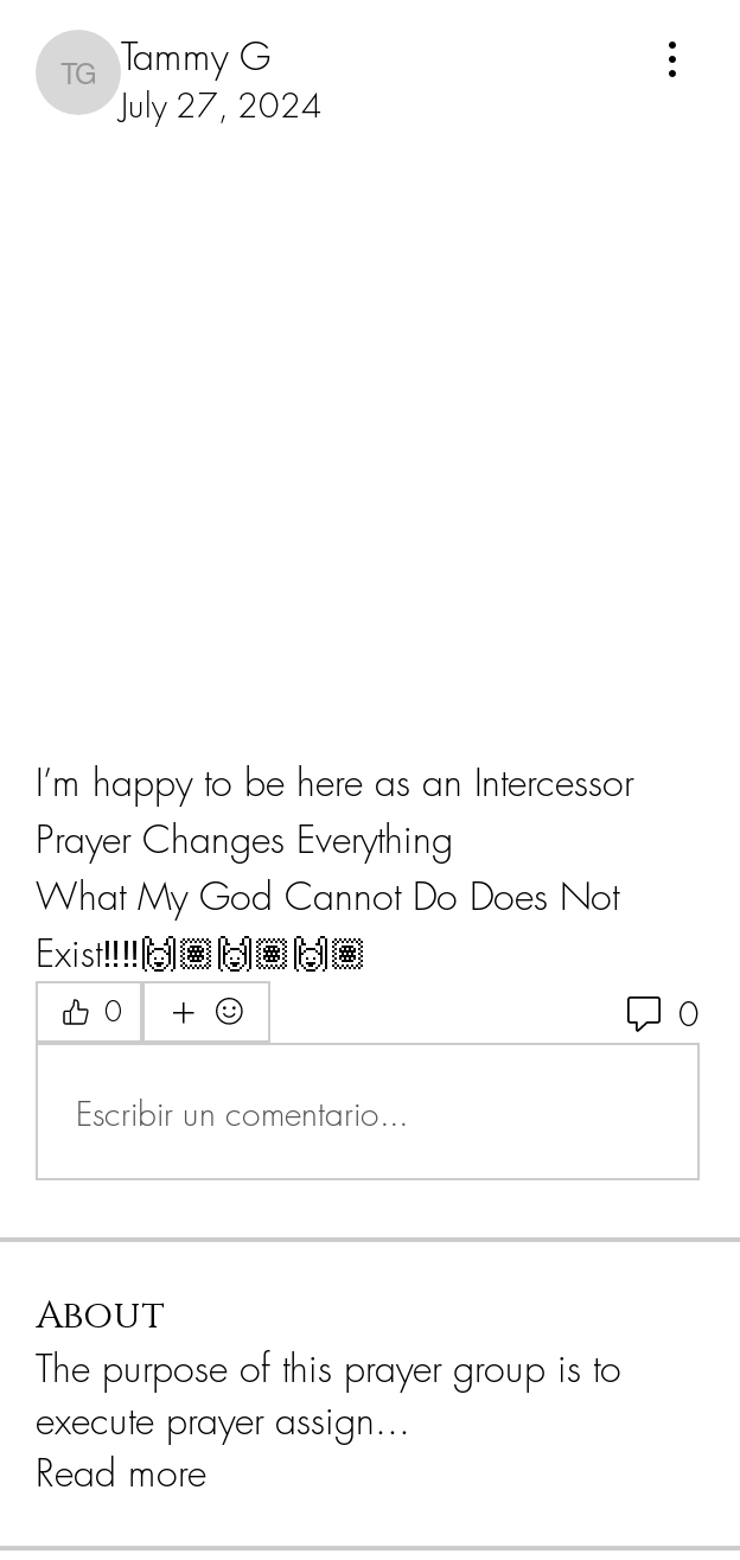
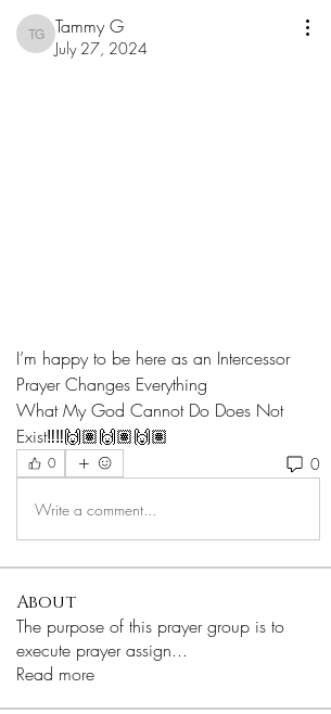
- Escribir un comentario...
+ Write a comment...
